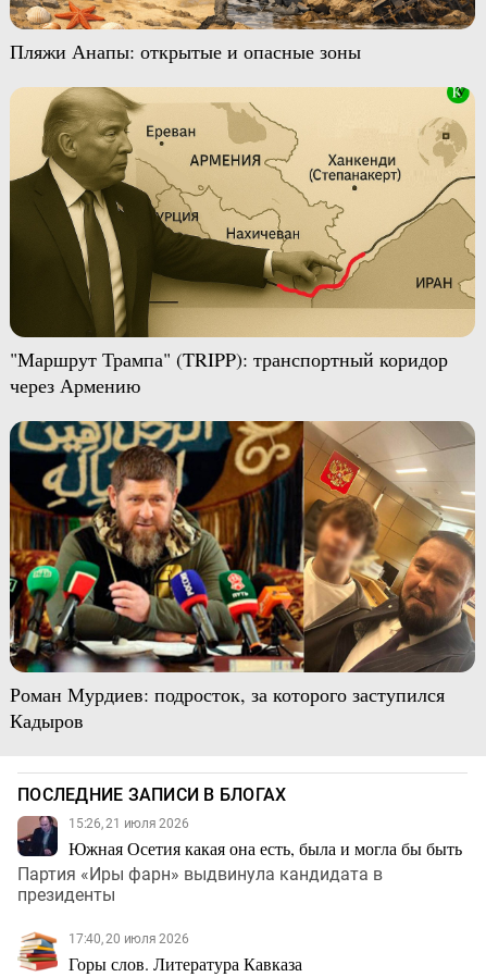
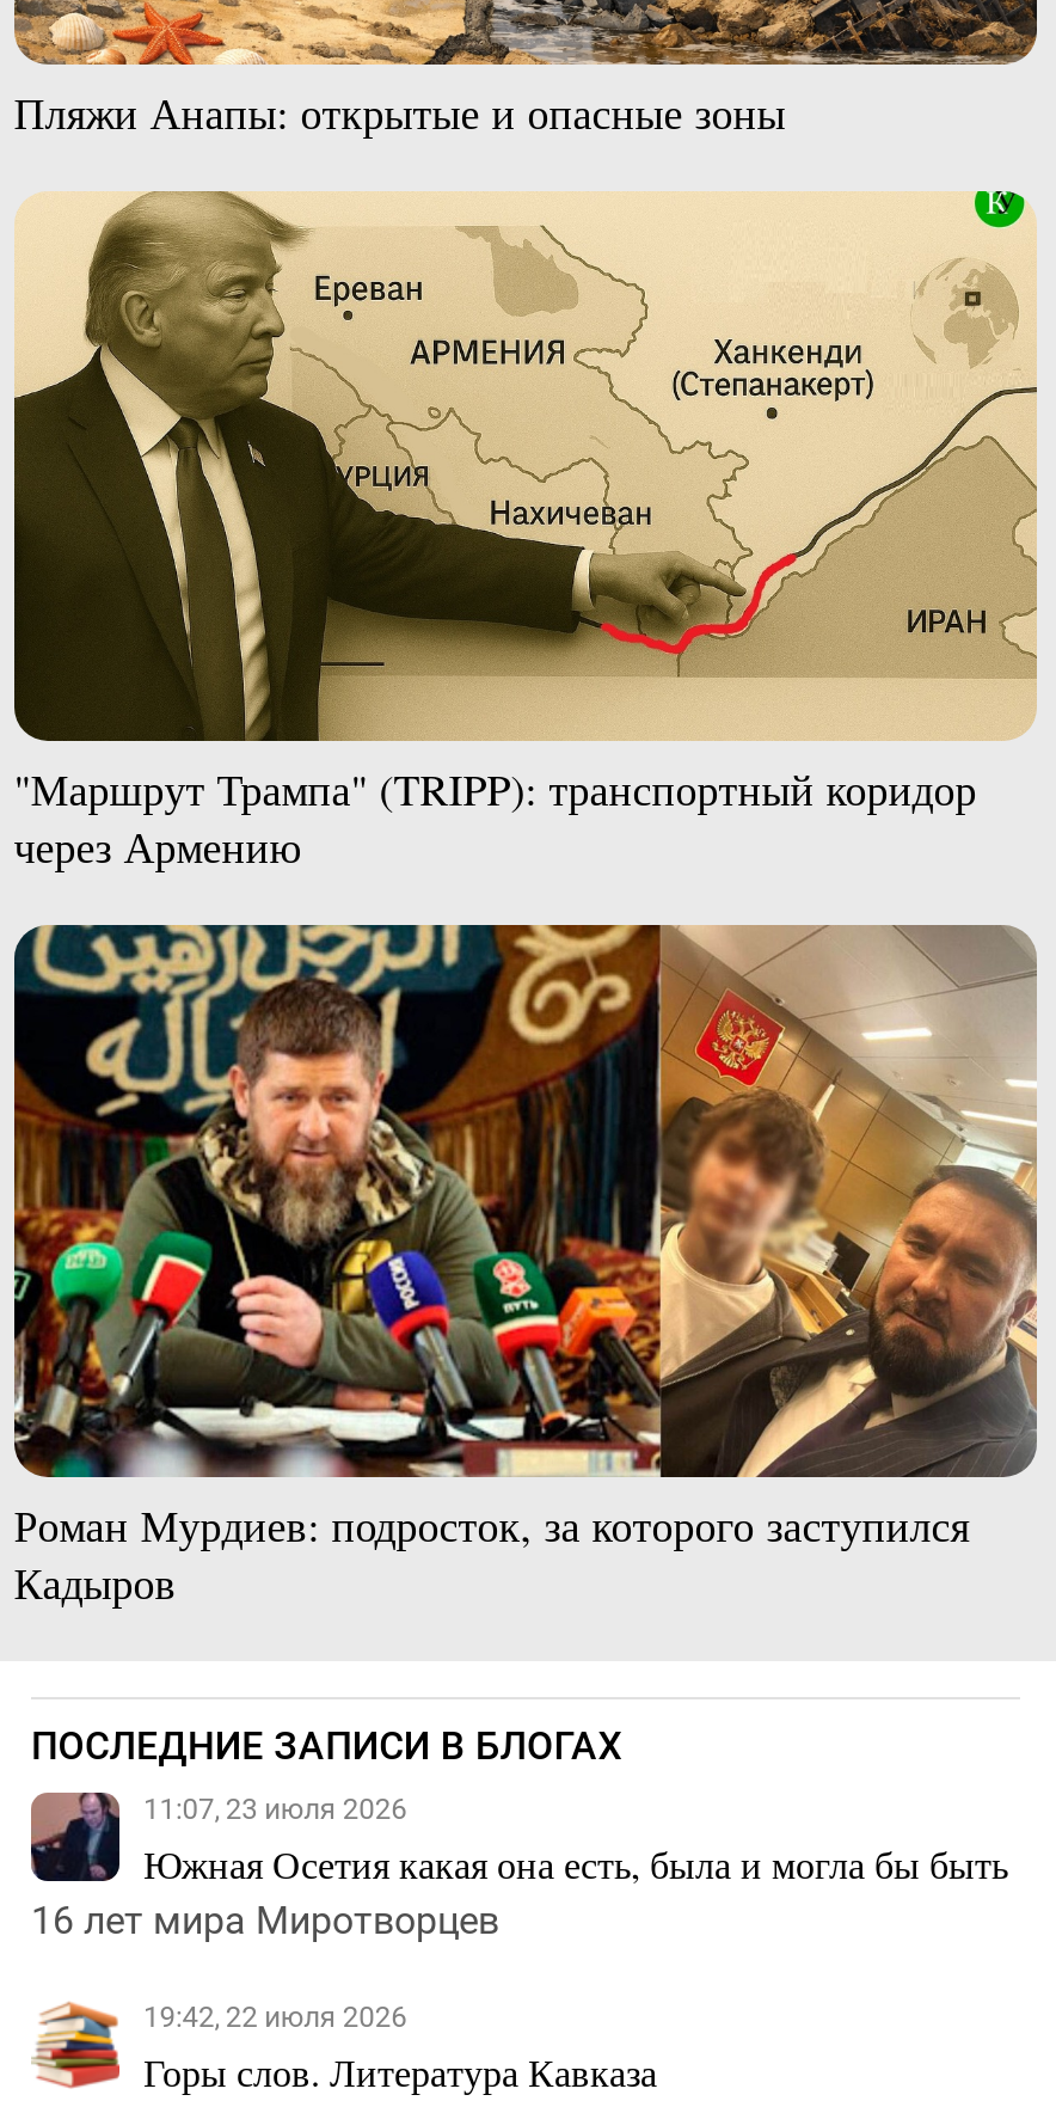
- 15:26, 21 июля 2026
+ 11:07, 23 июля 2026

- Партия «Иры фарн» выдвинула кандидата в
- президенты
+ 16 лет мира Миротворцев

- 17:40, 20 июля 2026
+ 19:42, 22 июля 2026
